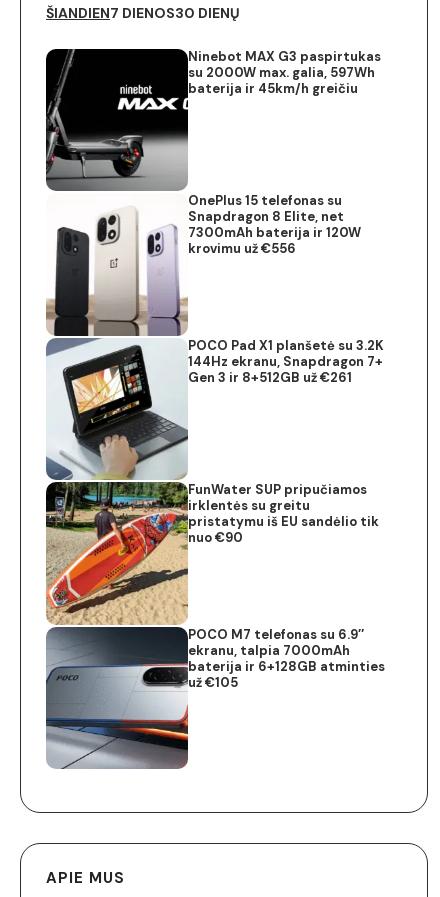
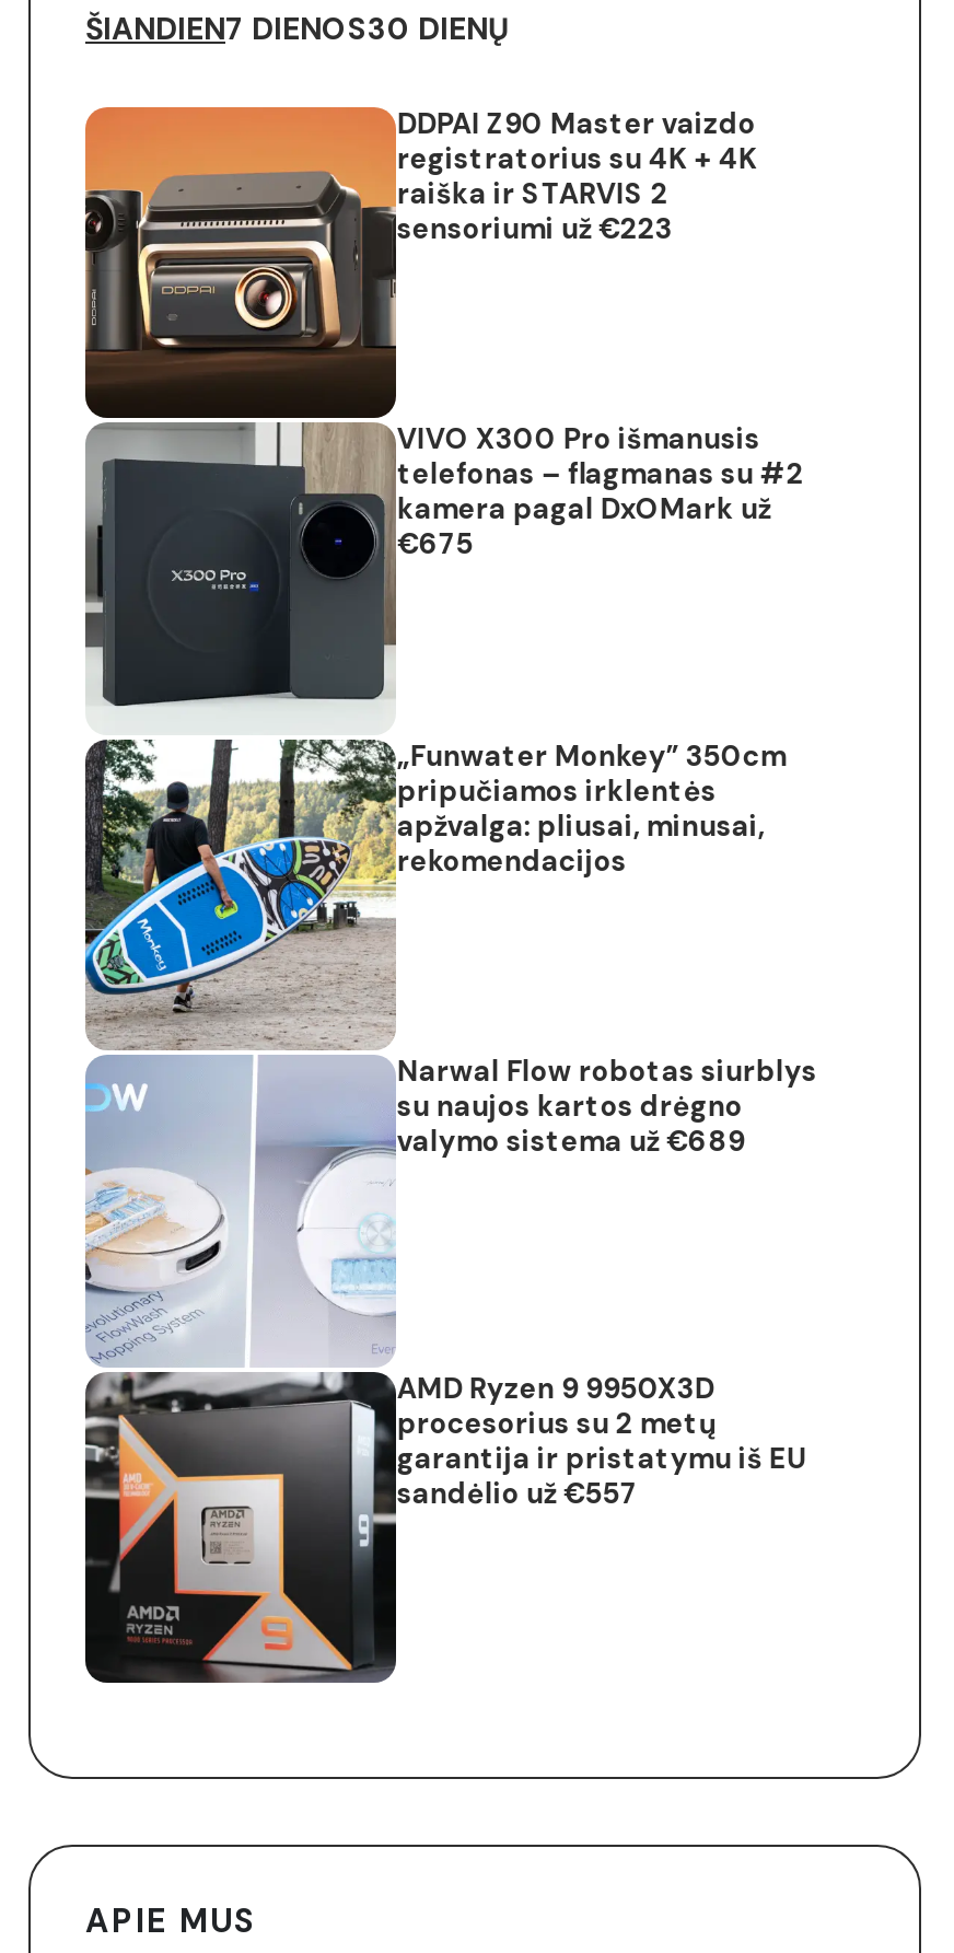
- [image]
- Ninebot MAX G3 paspirtukas
- su 2000W max. galia, 597Wh
- baterija ir 45km/h greičiu
+ [image]
+ DDPAI Z90 Master vaizdo
+ registratorius su 4K + 4K
+ raiška ir STARVIS 2
+ sensoriumi už €223

- OnePlus 15 telefonas su
- Snapdragon 8 Elite, net
- 7300mAh baterija ir 120W
- krovimu už €556
+ VIVO X300 Pro išmanusis
+ telefonas – flagmanas su #2
+ kamera pagal DxOMark už
+ €675

- POCO Pad X1 planšetė su 3.2K
- 144Hz ekranu, Snapdragon 7+
- Gen 3 ir 8+512GB už €261
+ „Funwater Monkey” 350cm
+ pripučiamos irklentės
+ apžvalga: pliusai, minusai,
+ rekomendacijos

- FunWater SUP pripučiamos
- irklentės su greitu
- pristatymu iš EU sandėlio tik
- nuo €90
+ Narwal Flow robotas siurblys
+ su naujos kartos drėgno
+ valymo sistema už €689

- POCO M7 telefonas su 6.9″
- ekranu, talpia 7000mAh
- baterija ir 6+128GB atminties
- už €105
+ AMD Ryzen 9 9950X3D
+ procesorius su 2 metų
+ garantija ir pristatymu iš EU
+ sandėlio už €557
